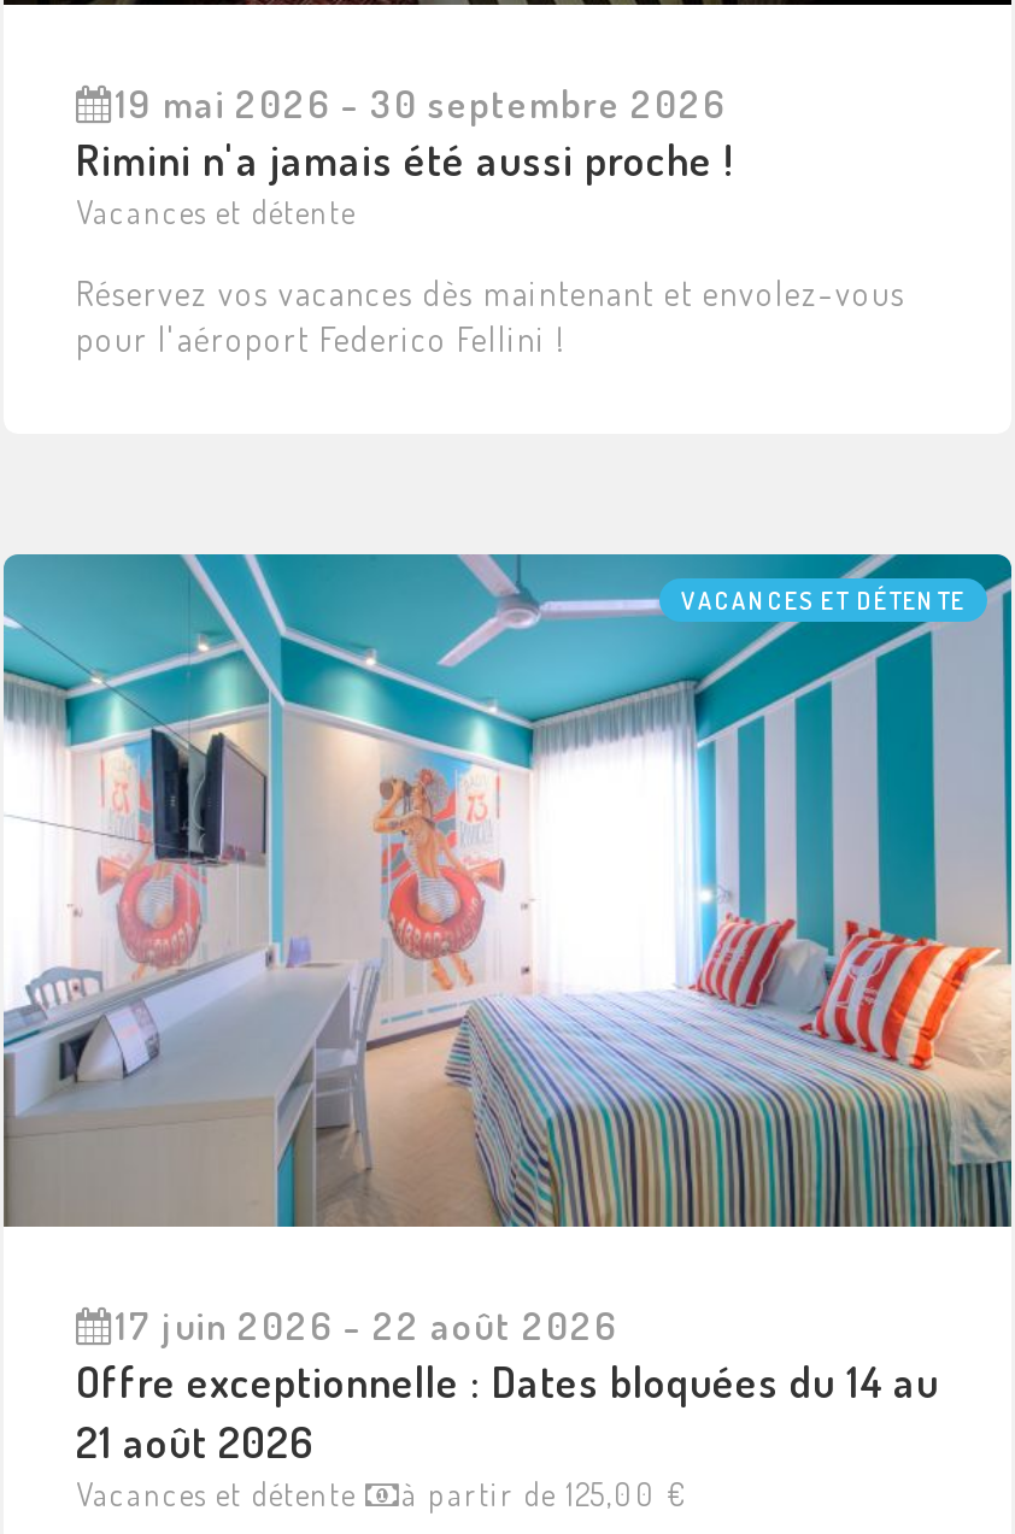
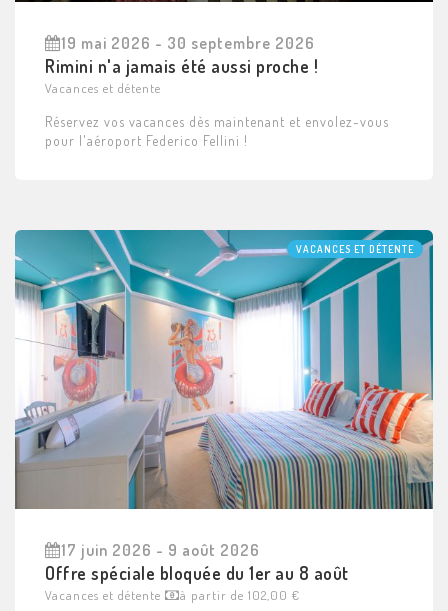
- 17 juin 2026 - 22 août 2026
- Offre exceptionnelle : Dates bloquées du 14 au
- 21 août 2026
+ 17 juin 2026 - 9 août 2026
+ Offre spéciale bloquée du 1er au 8 août

- Vacances et détente à partir de 125,00 €
+ Vacances et détente à partir de 102,00 €
